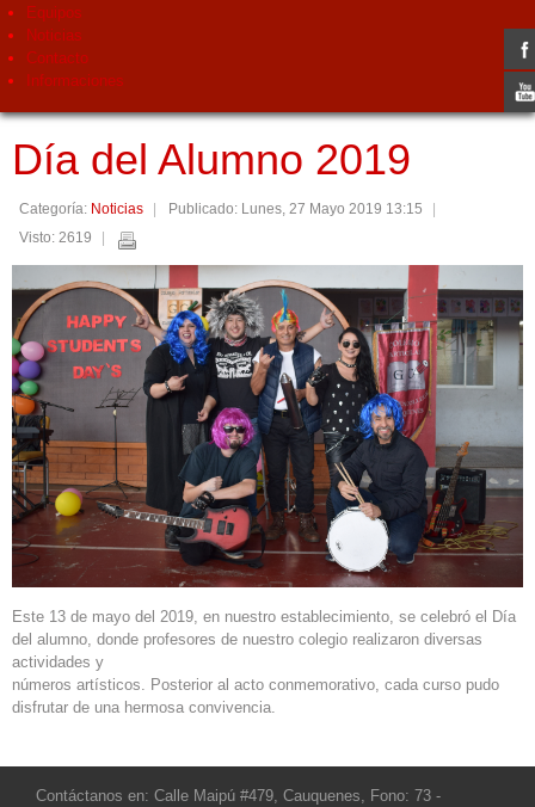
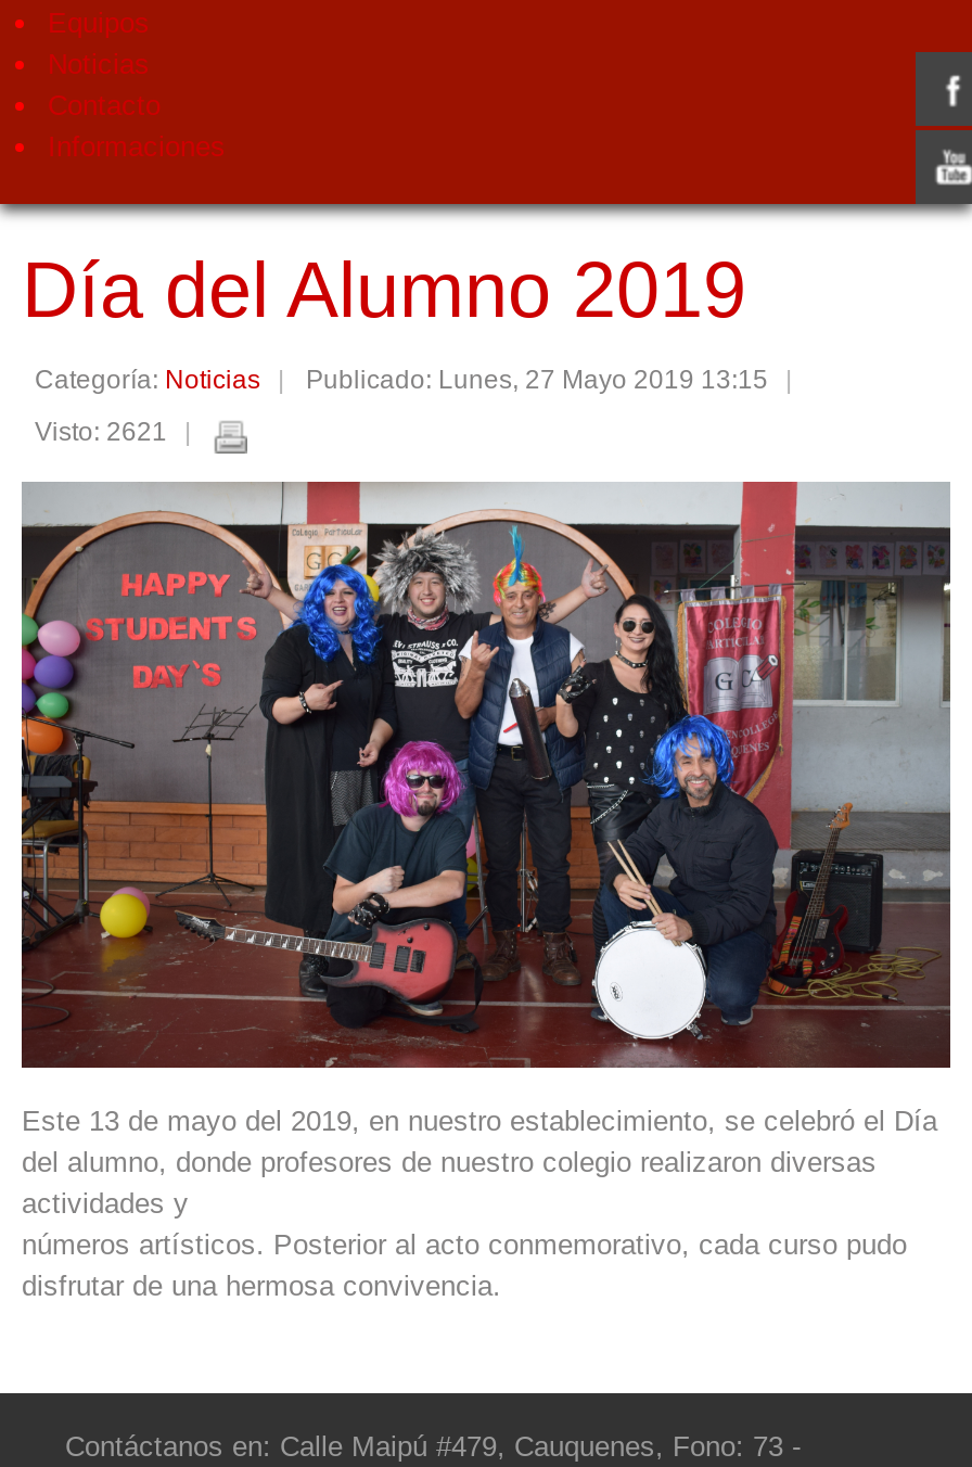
- Visto: 2619
+ Visto: 2621
